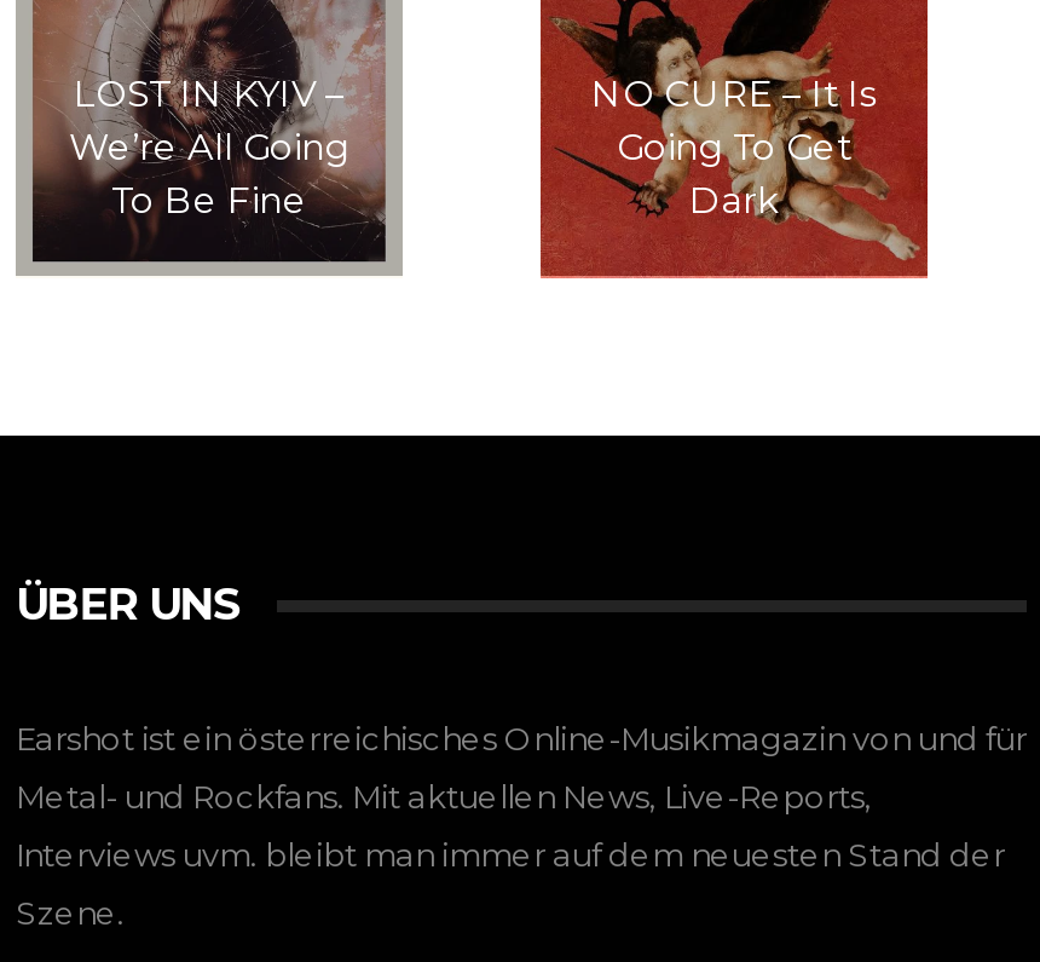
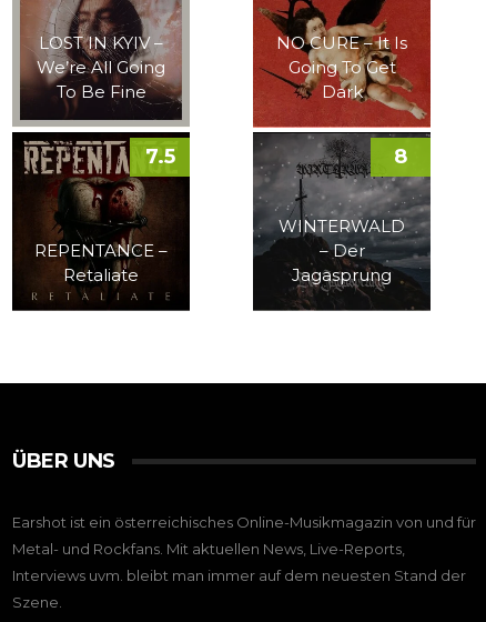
+ [image]
+ REPENTANCE –
+ Retaliate

+ [image]
+ 7.5
+ WINTERWALD
+ – Der
+ Jagasprung

+ 8
